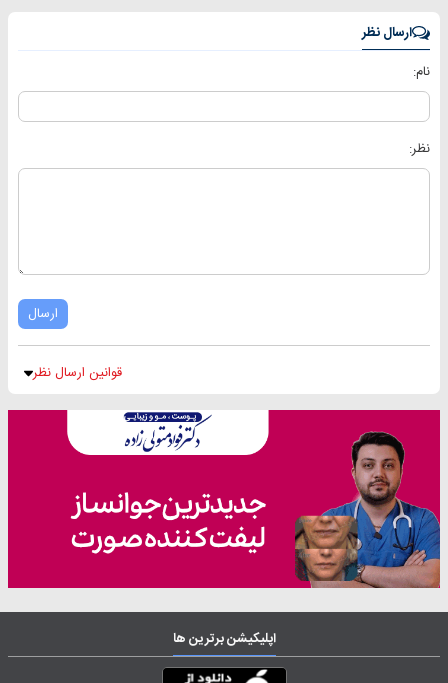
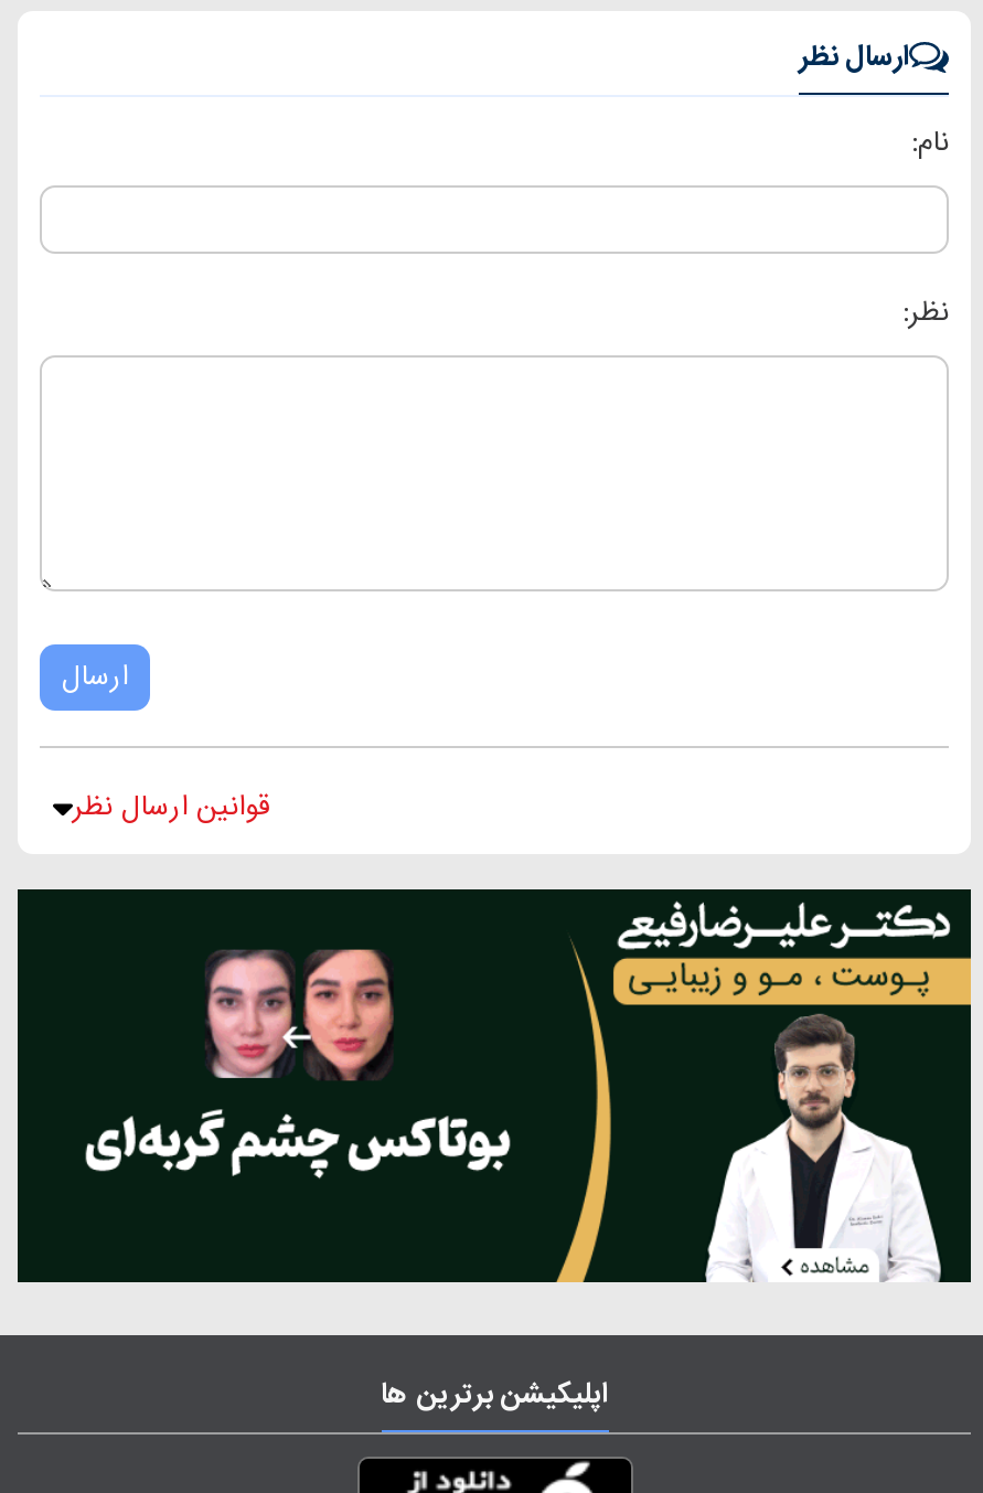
- [image]
+ [image]
